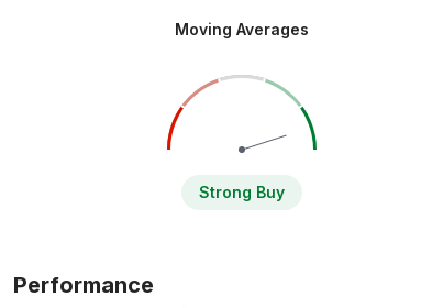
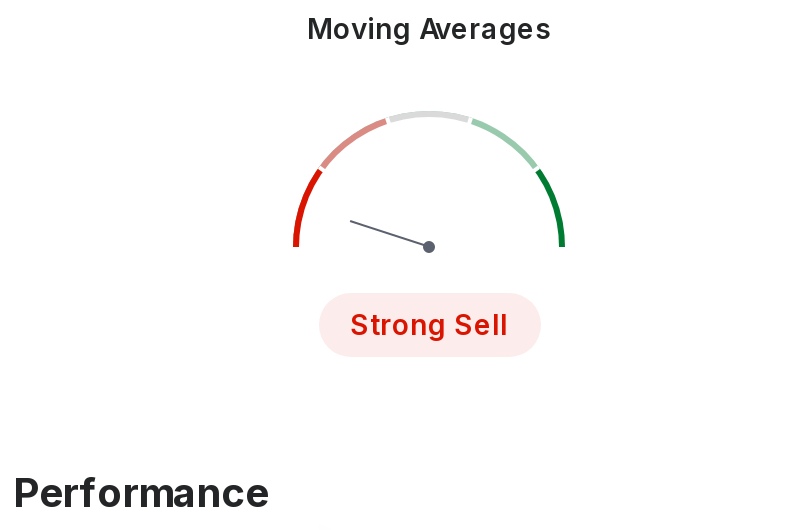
- Strong Buy
+ Strong Sell
